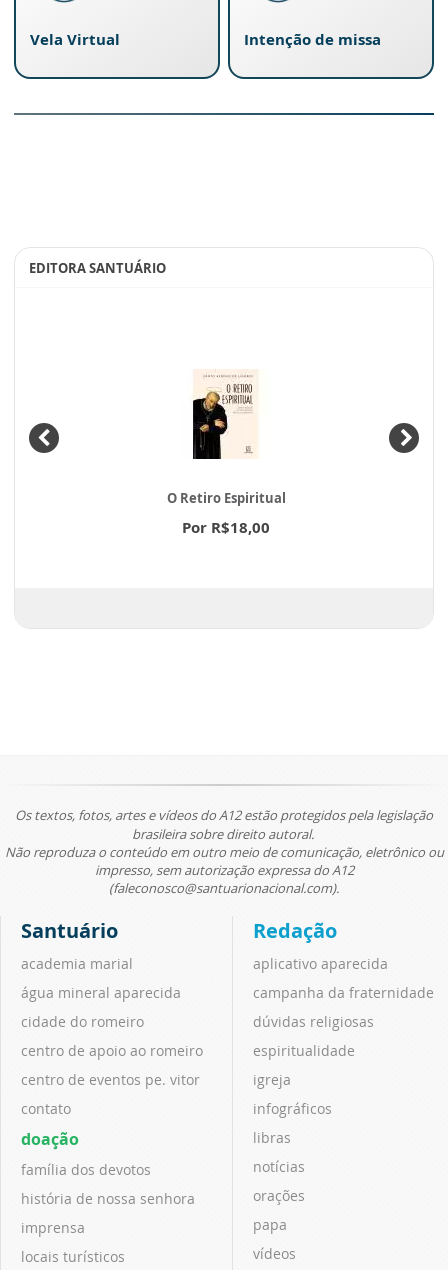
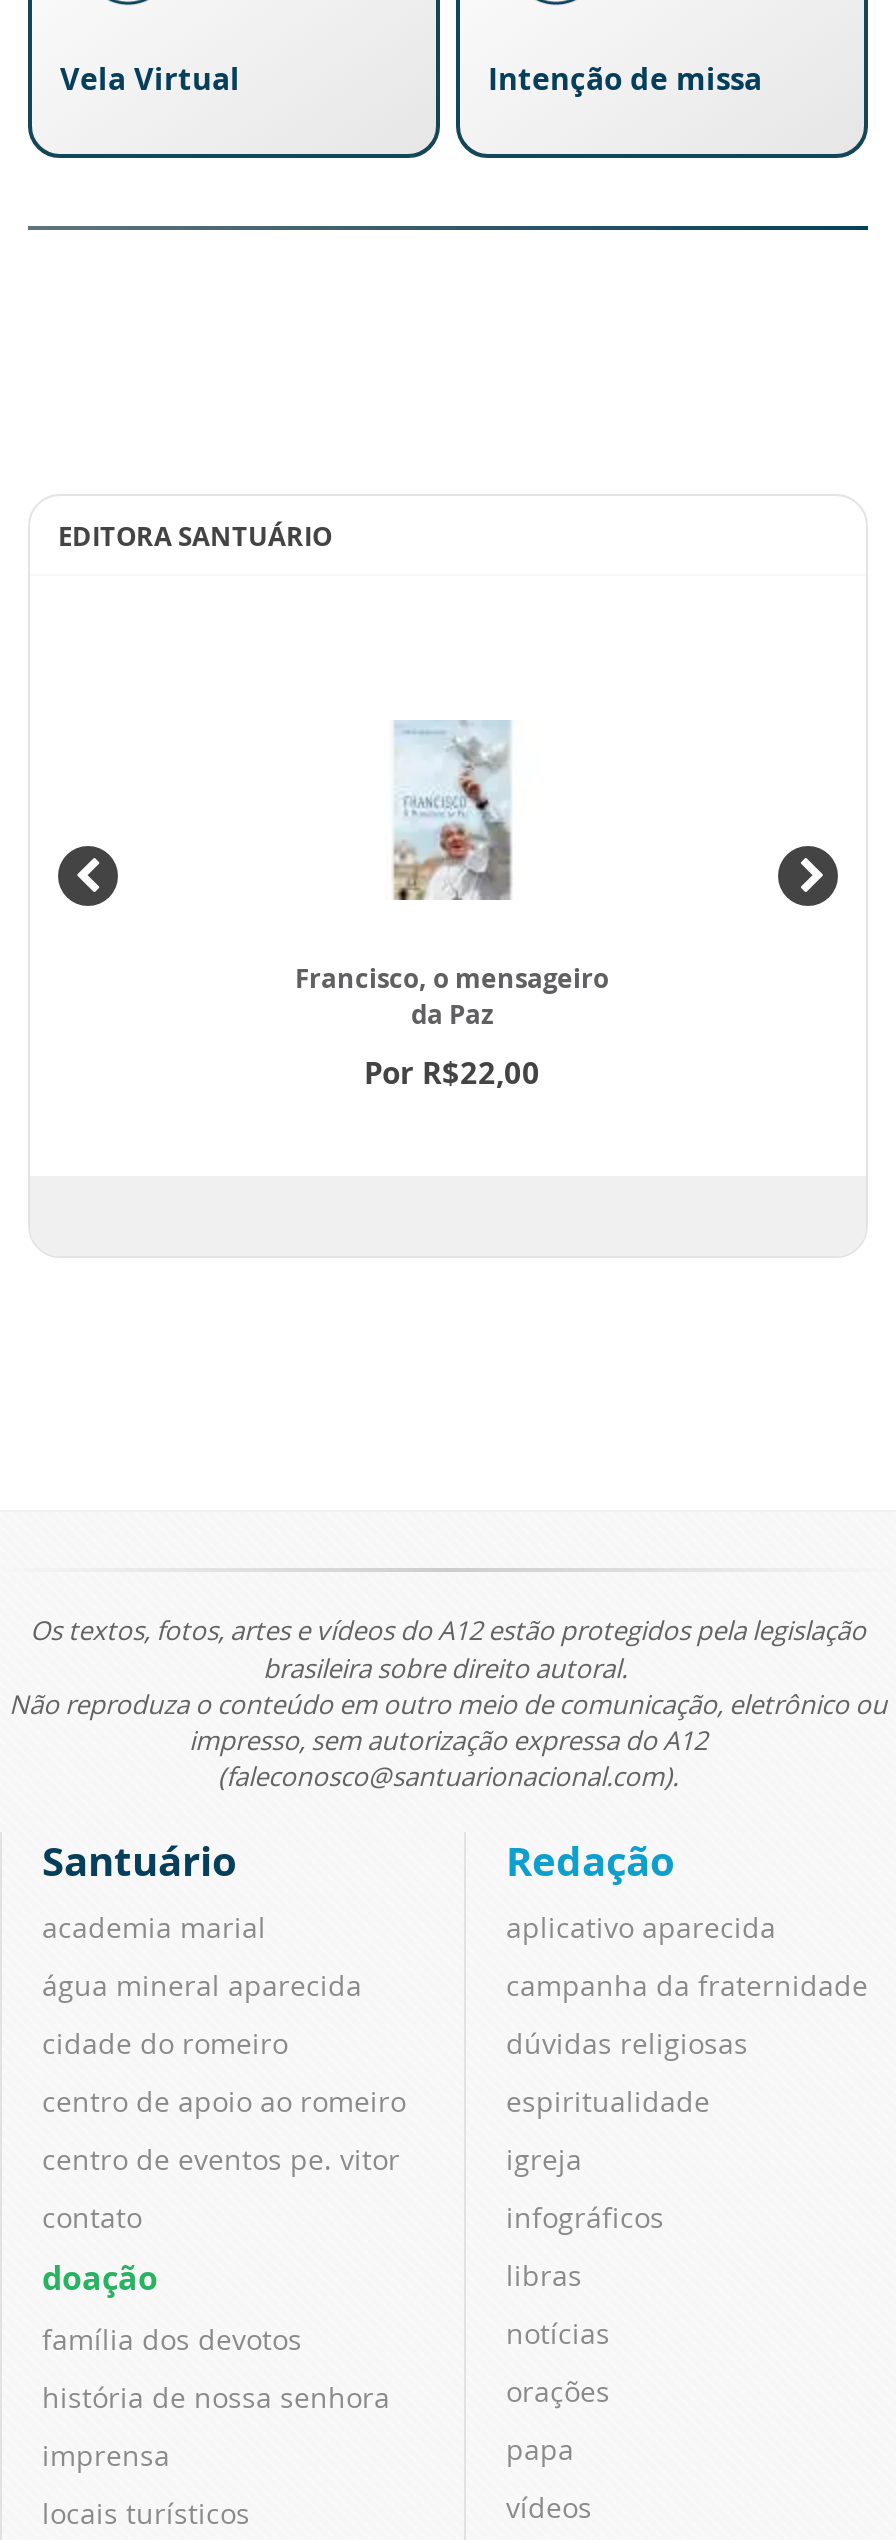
- [image]
- O Retiro Espiritual
+ [image]
+ Francisco, o mensageiro
+ da Paz

- Por R$18,00
+ Por R$22,00
